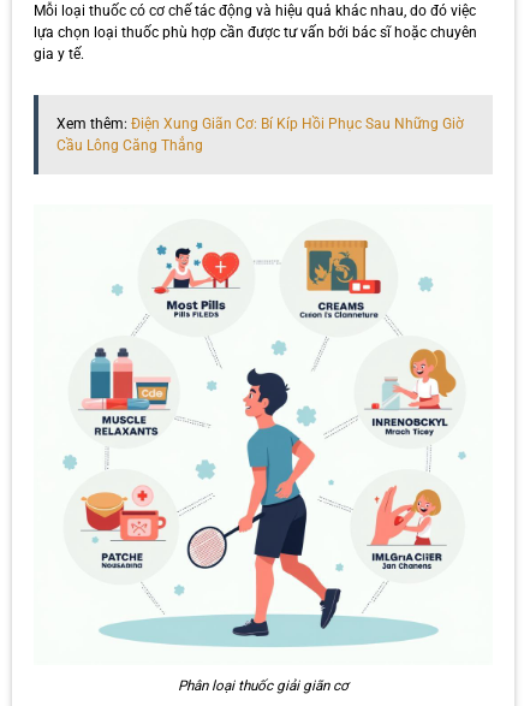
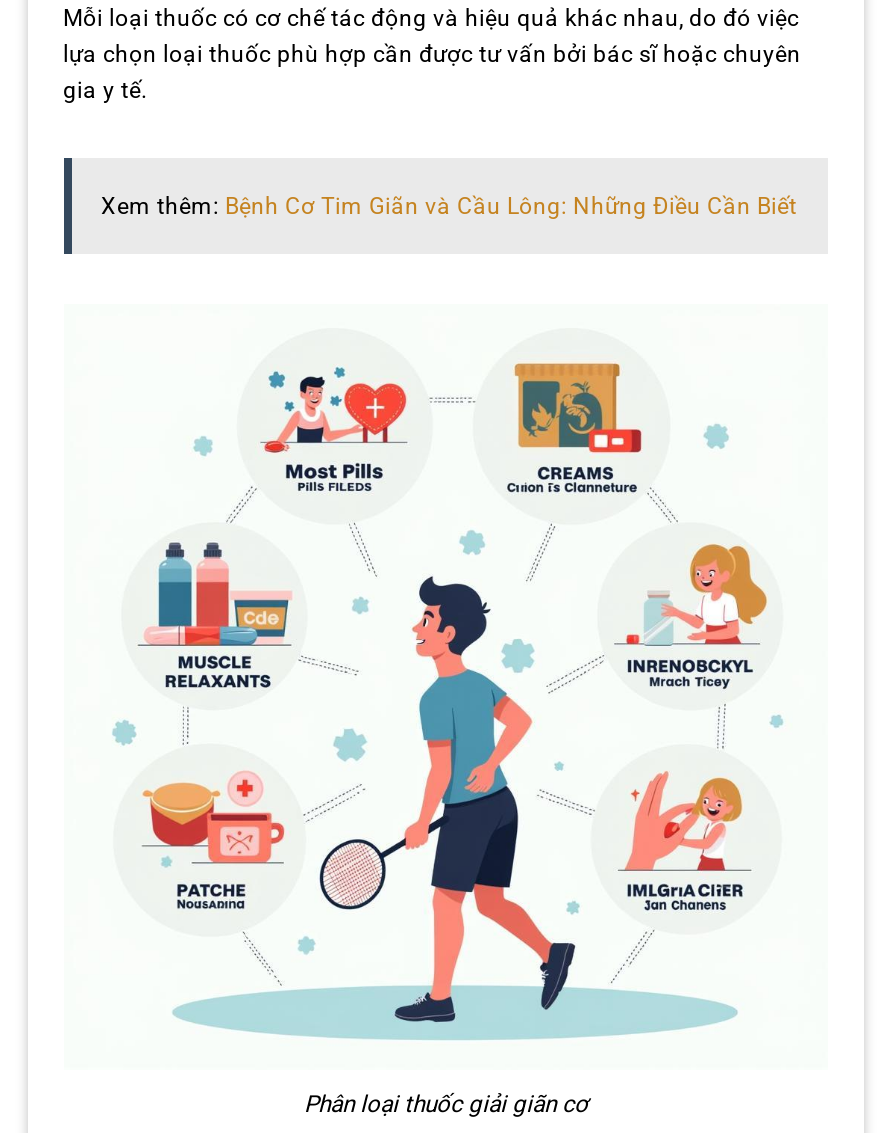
- Xem thêm: Điện Xung Giãn Cơ: Bí Kíp Hồi Phục Sau Những Giờ
- Cầu Lông Căng Thẳng
+ Xem thêm: Bệnh Cơ Tim Giãn và Cầu Lông: Những Điều Cần Biết
